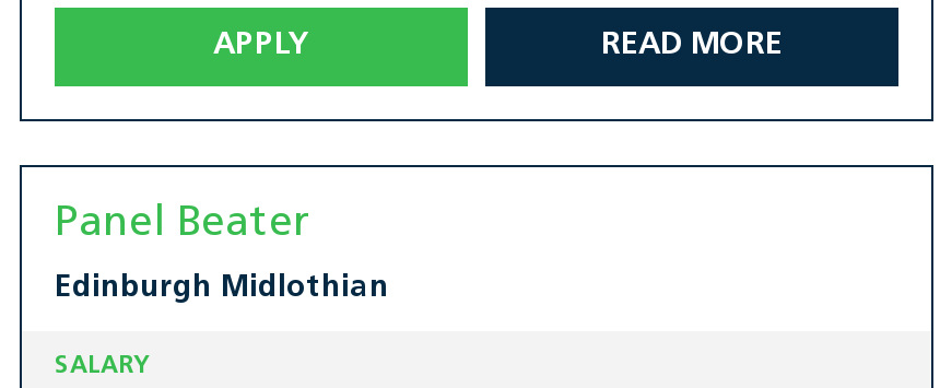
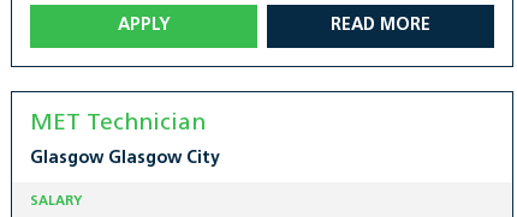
- Panel Beater
+ MET Technician

- Edinburgh Midlothian
+ Glasgow Glasgow City
